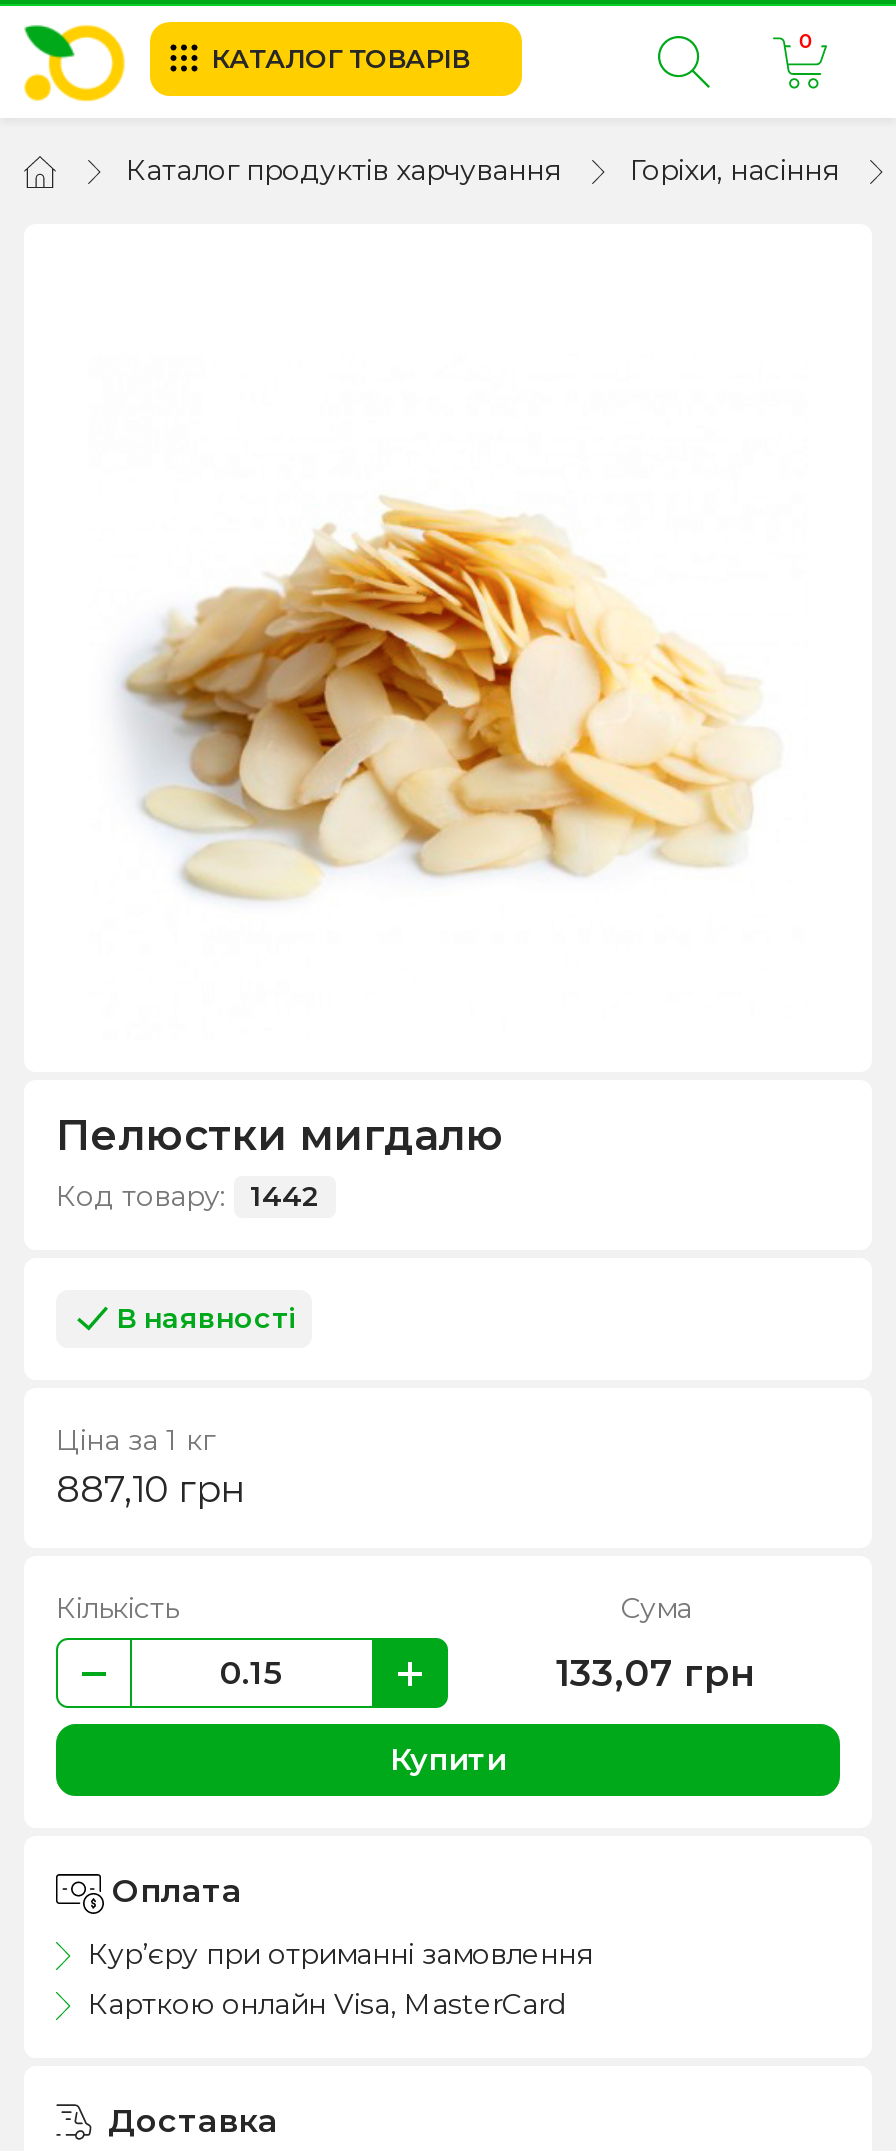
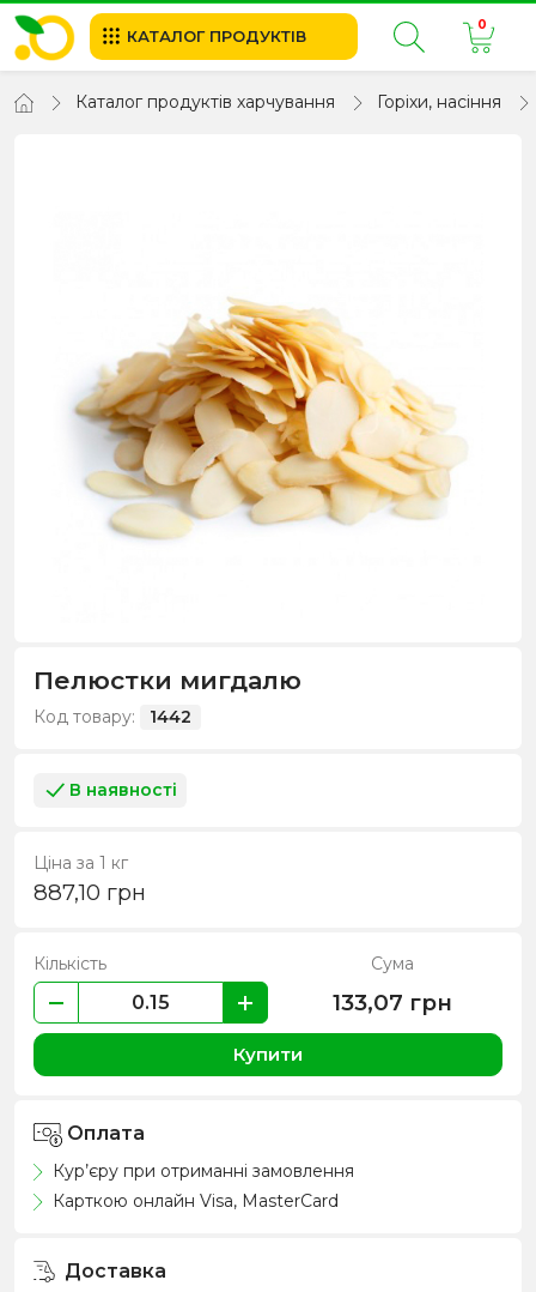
- КАТАЛОГ ТОВАРІВ
+ КАТАЛОГ ПРОДУКТІВ
